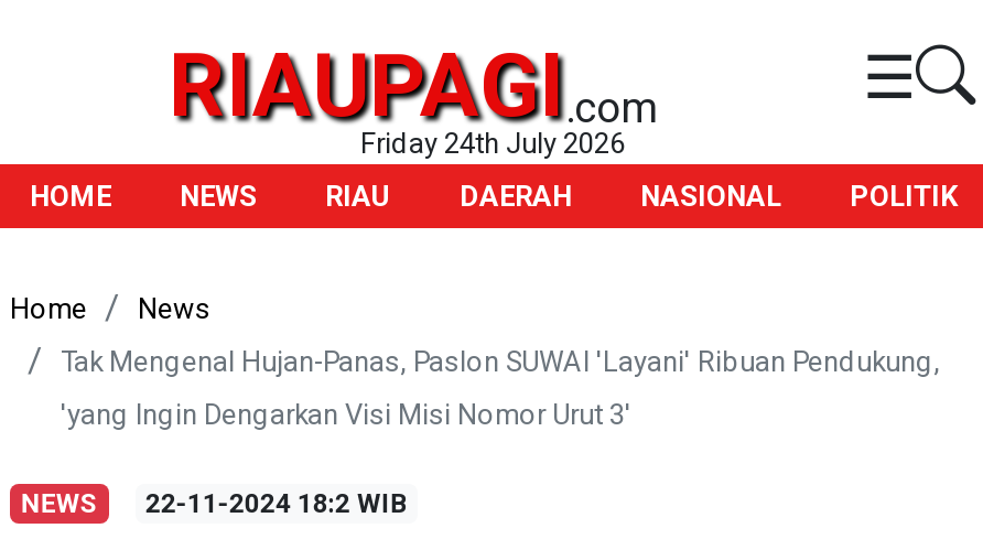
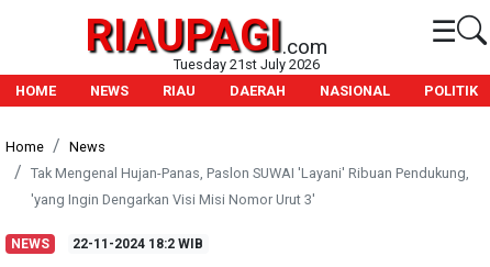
- Friday 24th July 2026
+ Tuesday 21st July 2026
